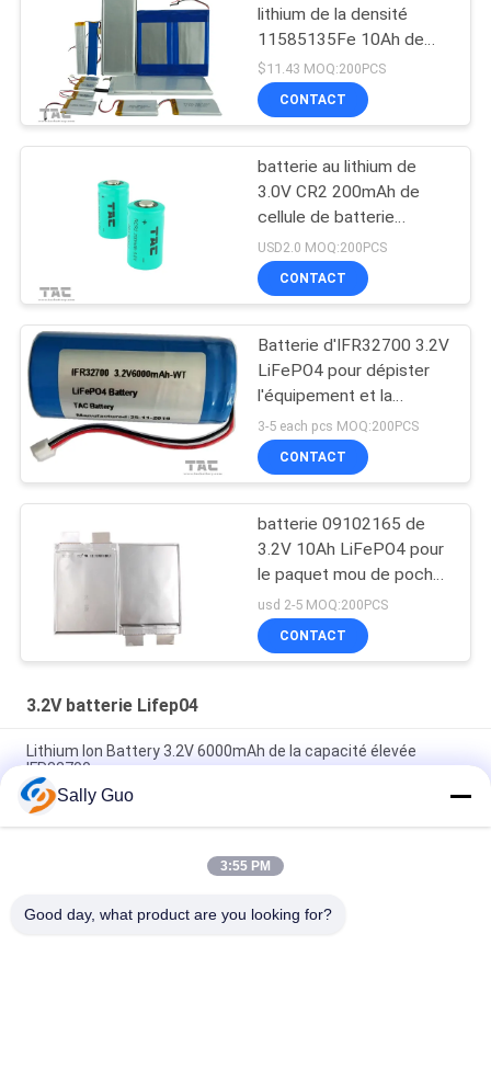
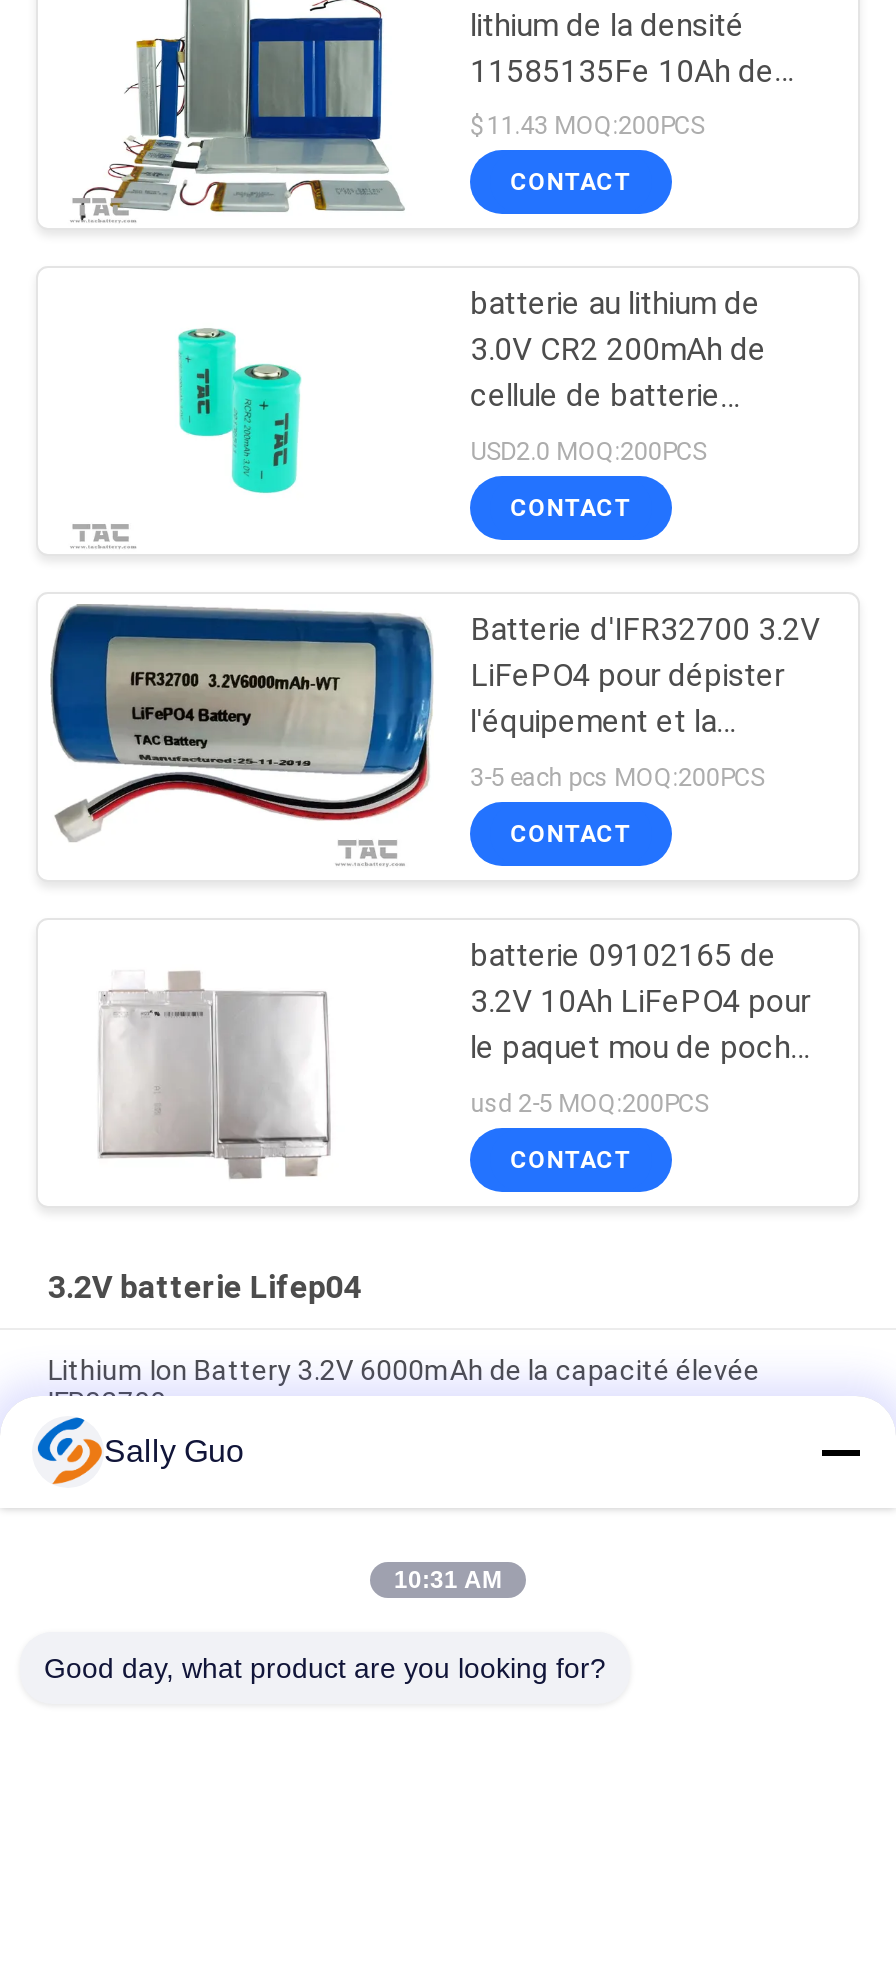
- 3:55 PM
+ 10:31 AM
